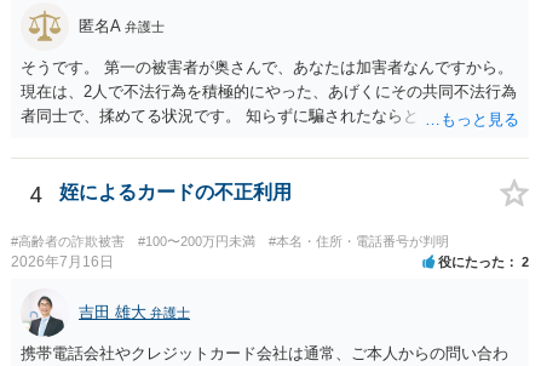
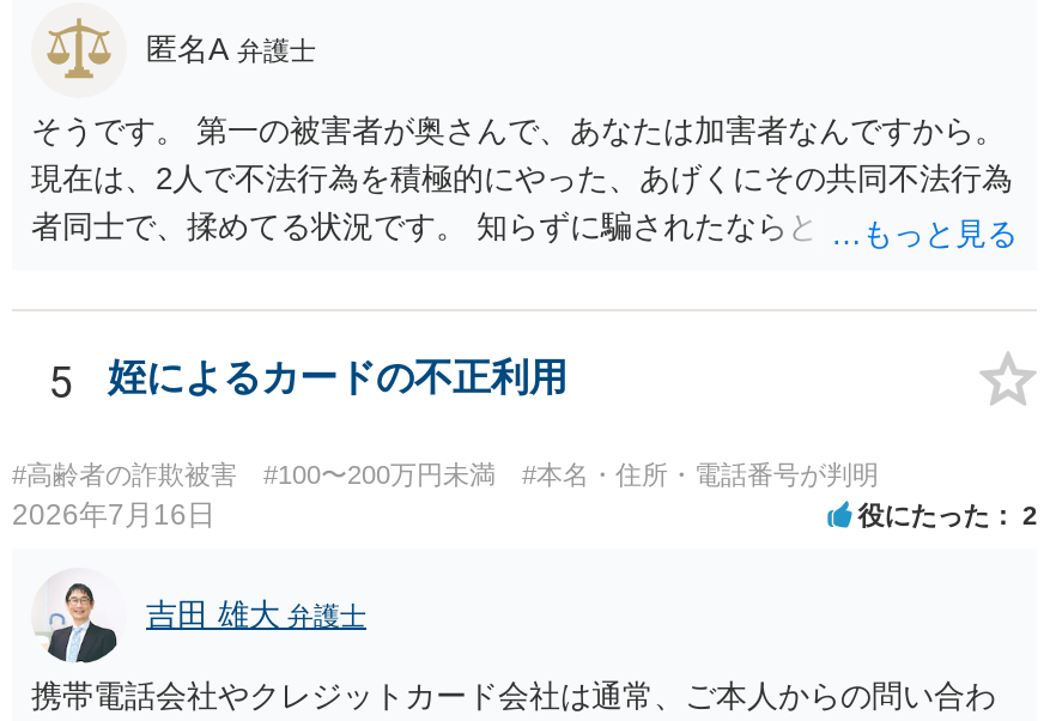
- 4 姪によるカードの不正利用
+ 5 姪によるカードの不正利用
